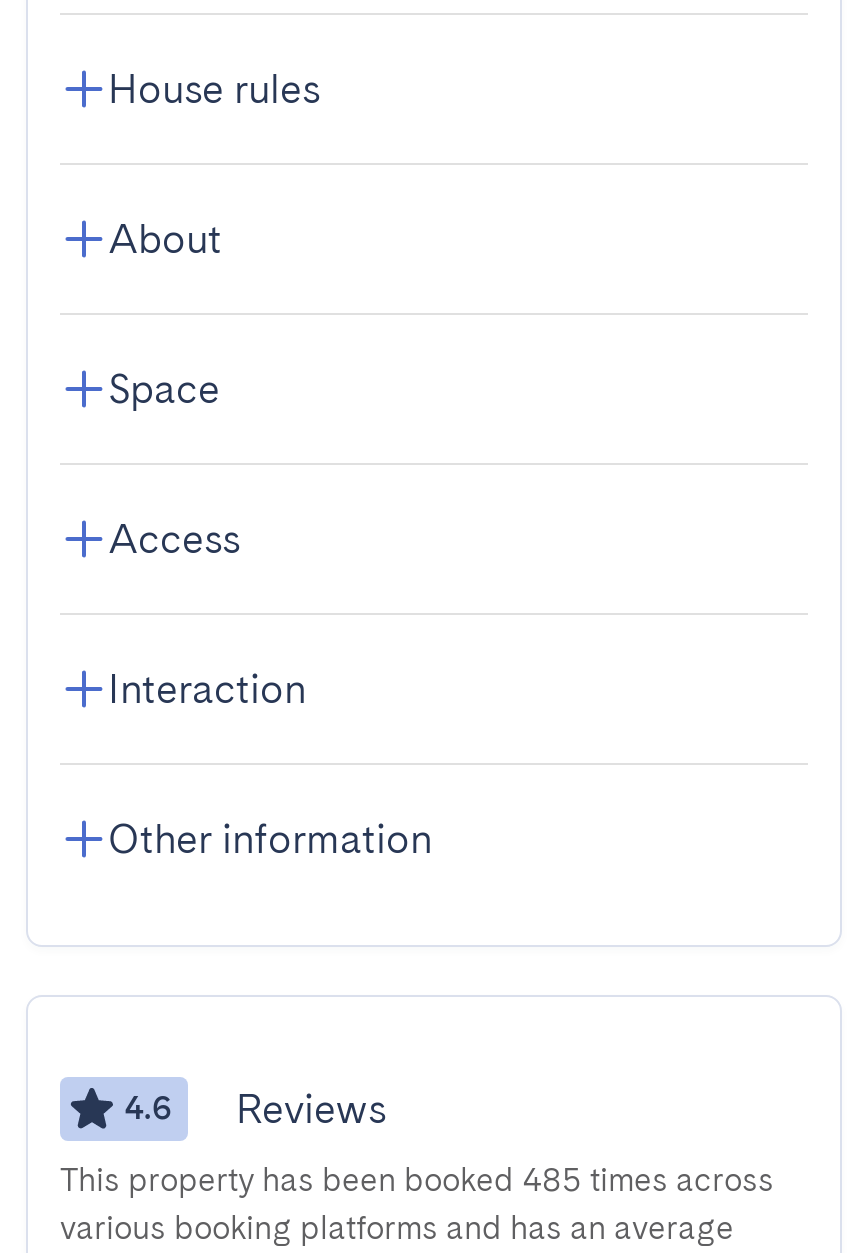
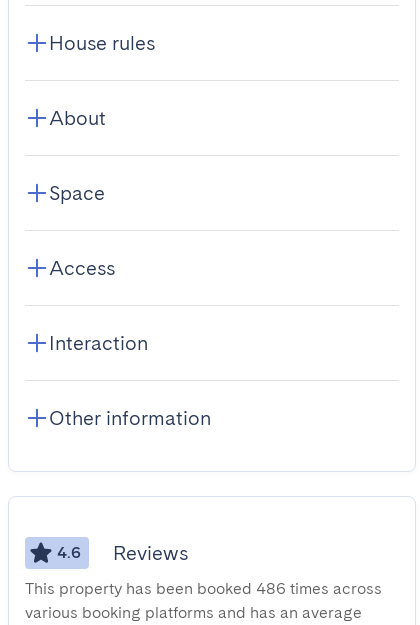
- This property has been booked 485 times across
+ This property has been booked 486 times across
